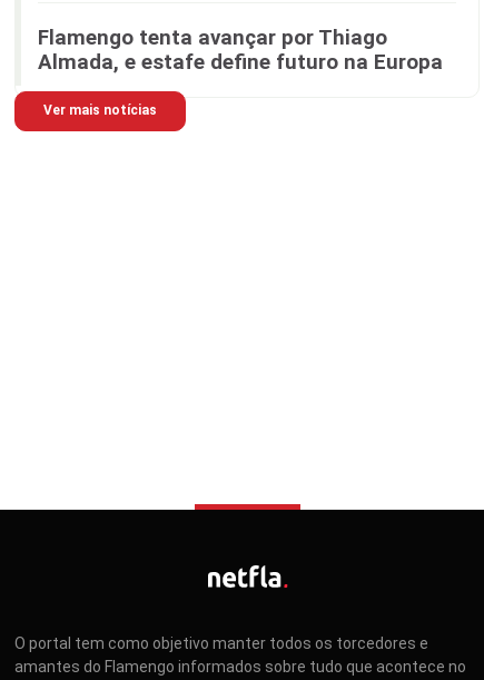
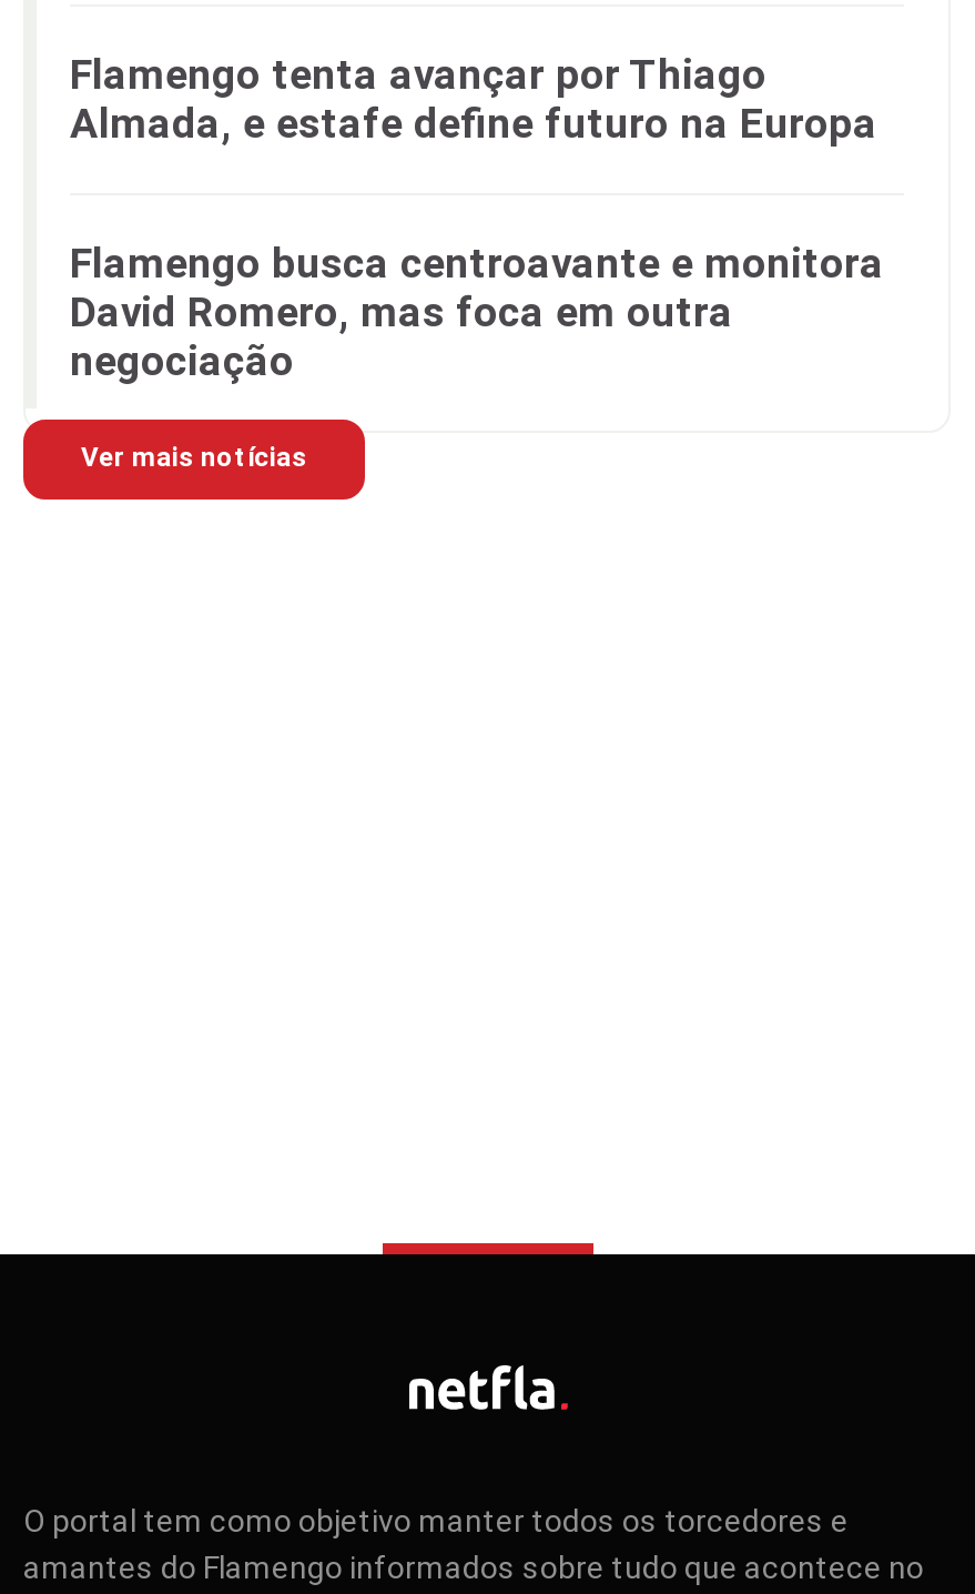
+ Flamengo busca centroavante e monitora
+ David Romero, mas foca em outra
+ negociação
